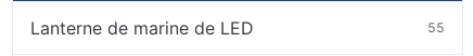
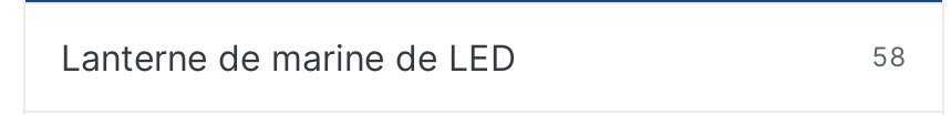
- 55
+ 58
